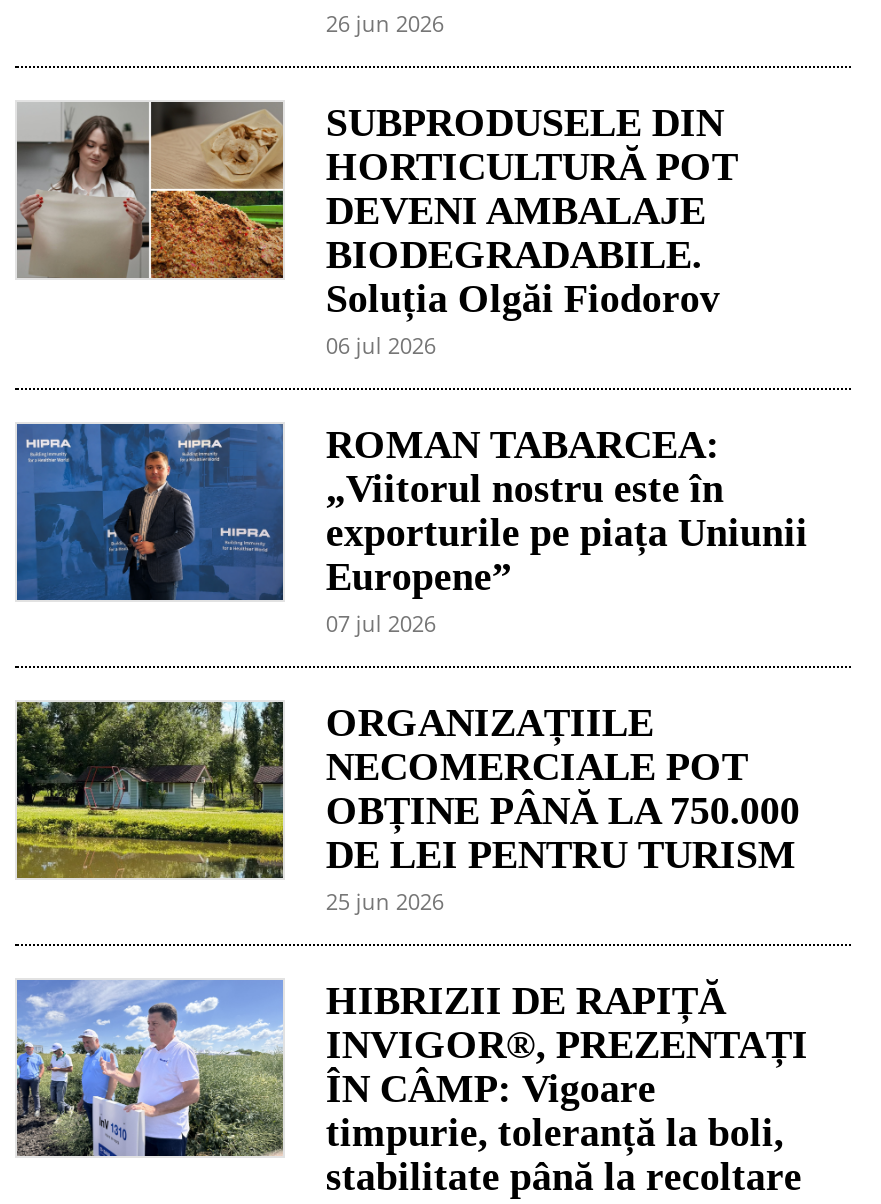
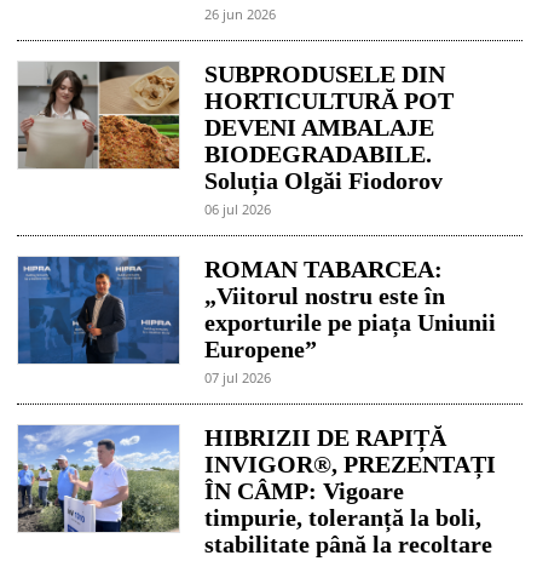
- [image]
- ORGANIZAȚIILE
- NECOMERCIALE POT
- OBȚINE PÂNĂ LA 750.000
- DE LEI PENTRU TURISM
- 25 jun 2026
